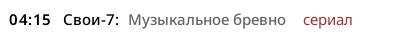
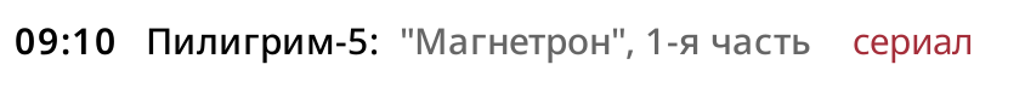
- 04:15 Свои-7: Музыкальное бревно
+ 09:10 Пилигрим-5: "Магнетрон", 1-я часть
